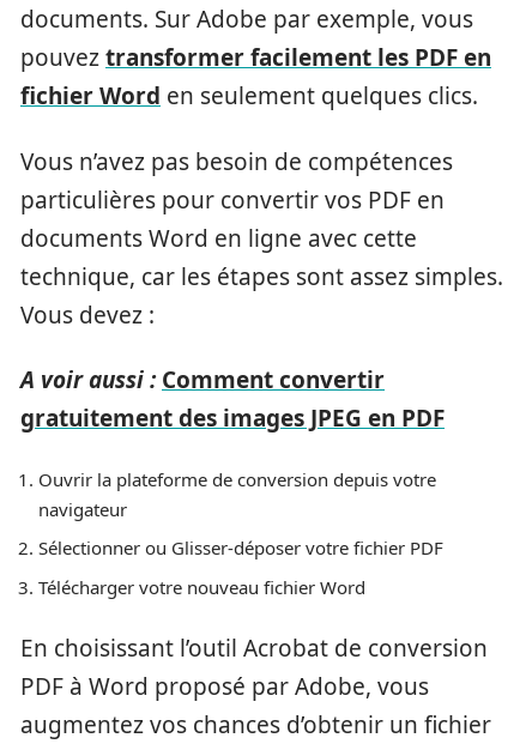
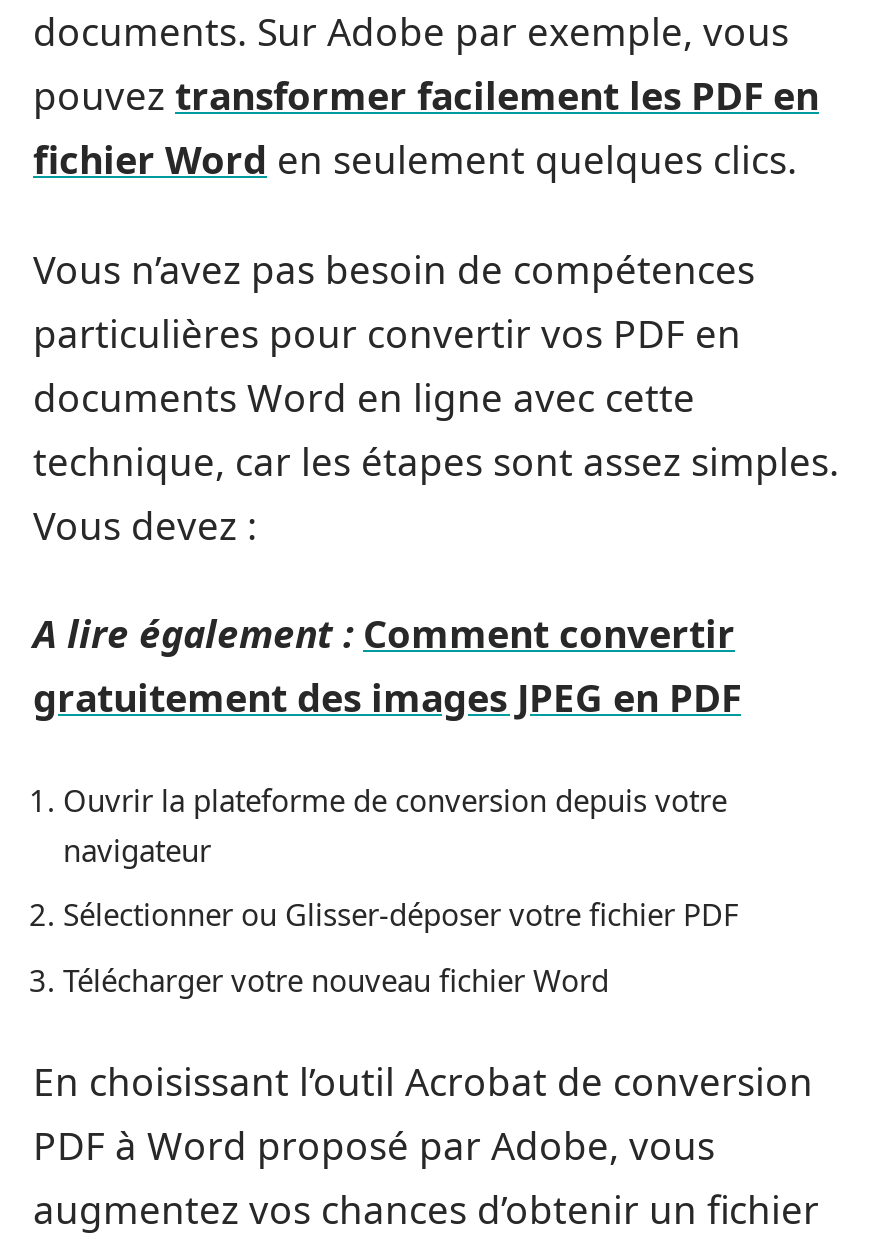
- A voir aussi : Comment convertir
+ A lire également : Comment convertir
